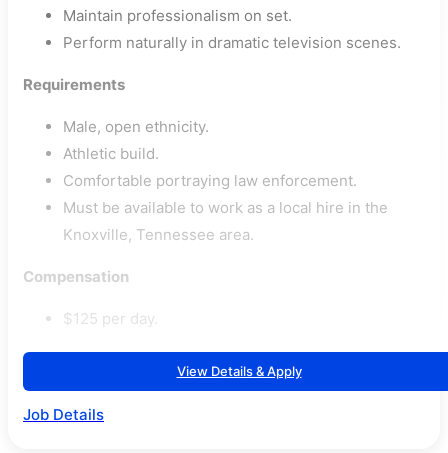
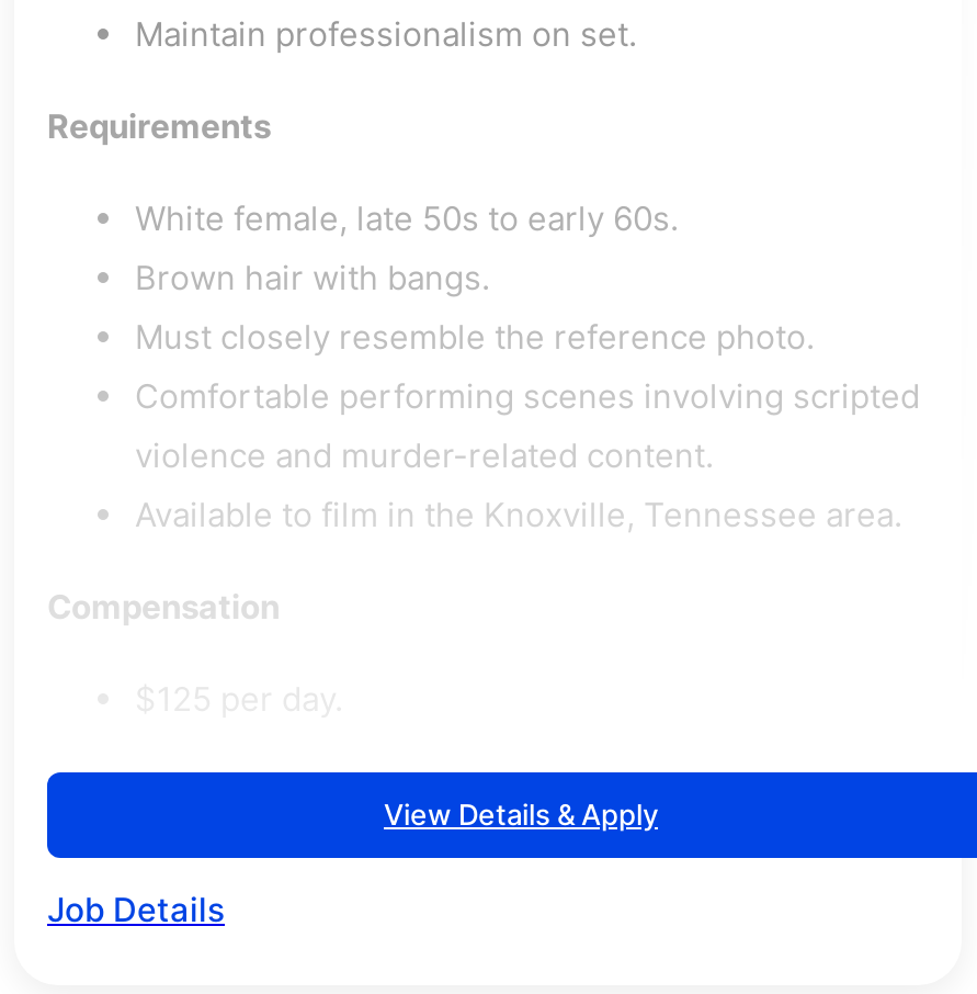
- Perform naturally in dramatic television scenes.

moved up: Requirements

- Male, open ethnicity.
- Athletic build.
- Comfortable portraying law enforcement.
- Must be available to work as a local hire in the
- Knoxville, Tennessee area.
+ White female, late 50s to early 60s.
+ Brown hair with bangs.
+ Must closely resemble the reference photo.
+ Comfortable performing scenes involving scripted
+ violence and murder-related content.
+ Available to film in the Knoxville, Tennessee area.
